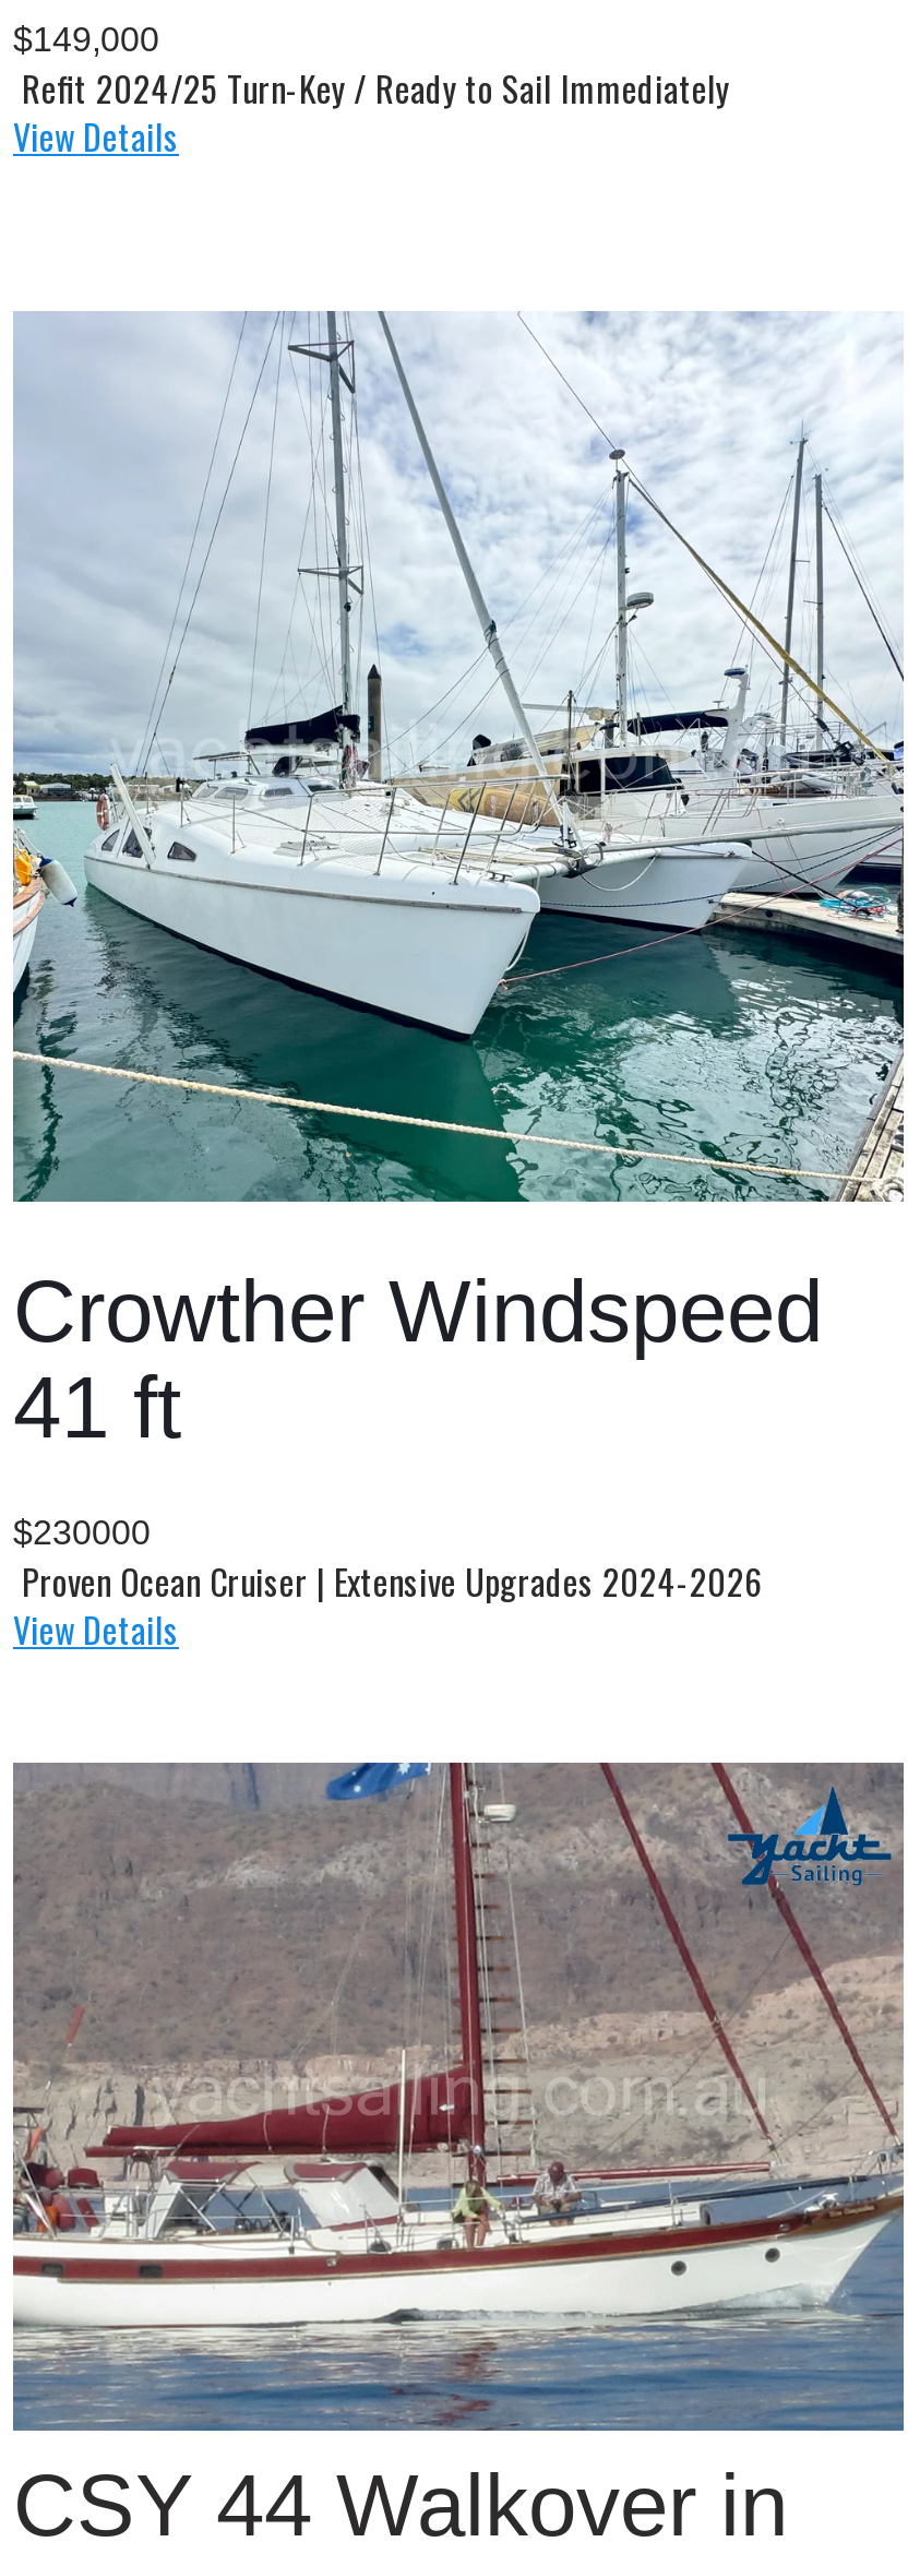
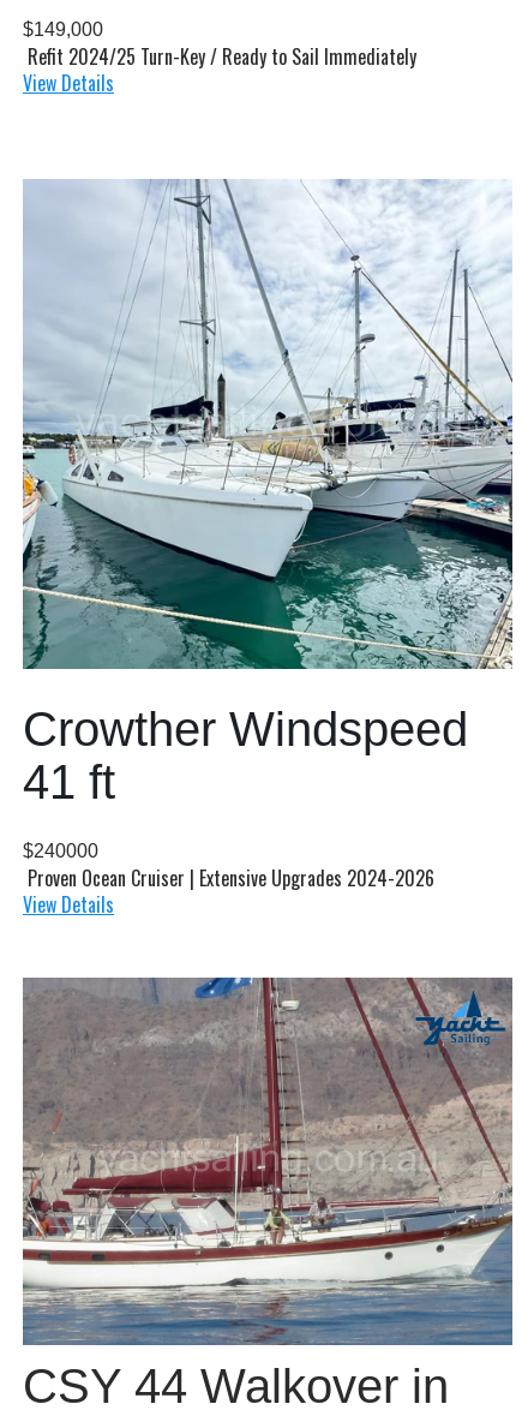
- $230000
+ $240000
